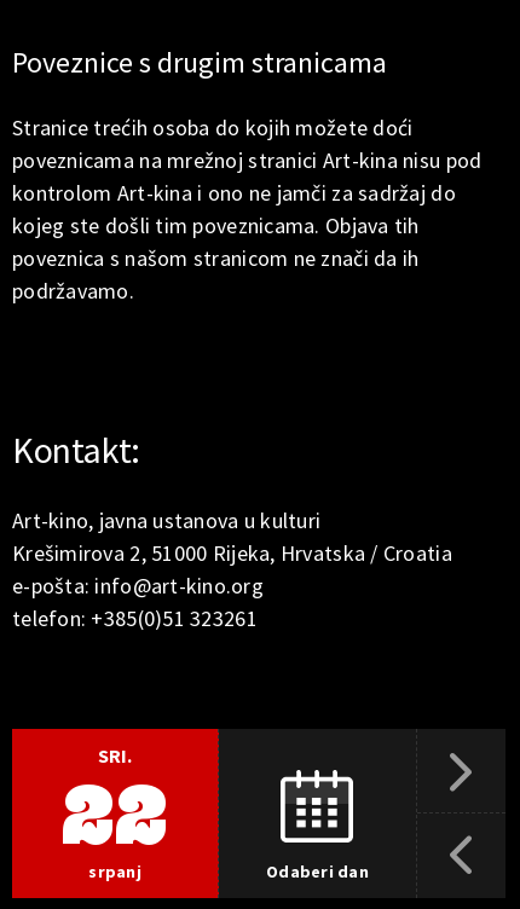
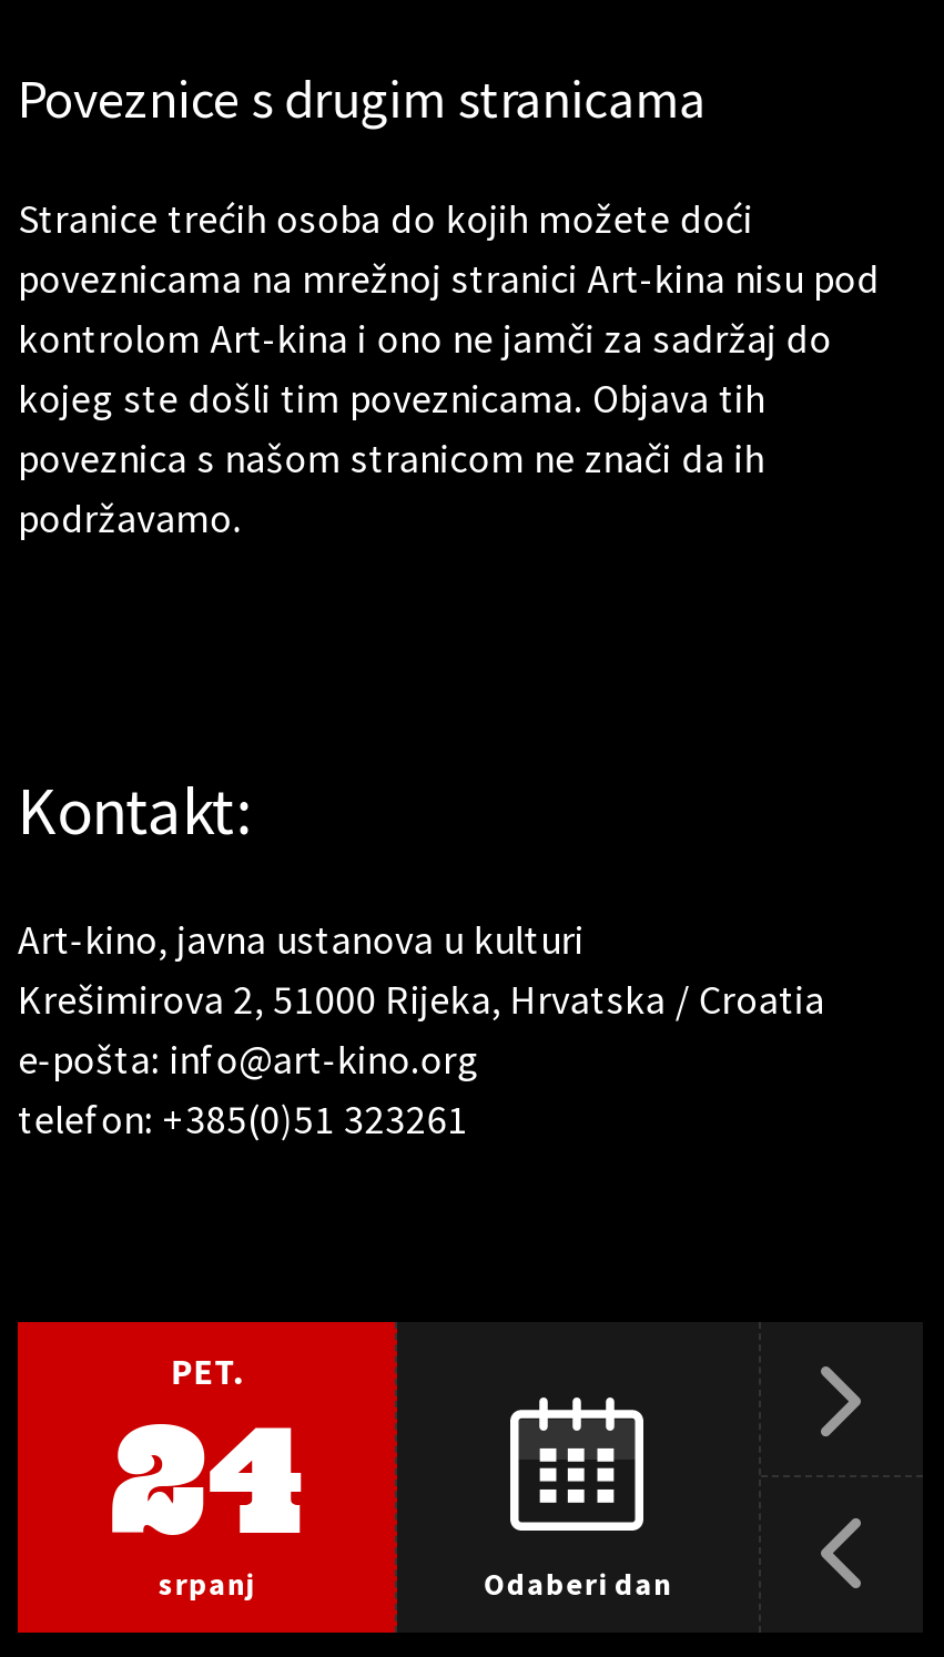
- SRI.
- 22
+ PET.
+ 24
